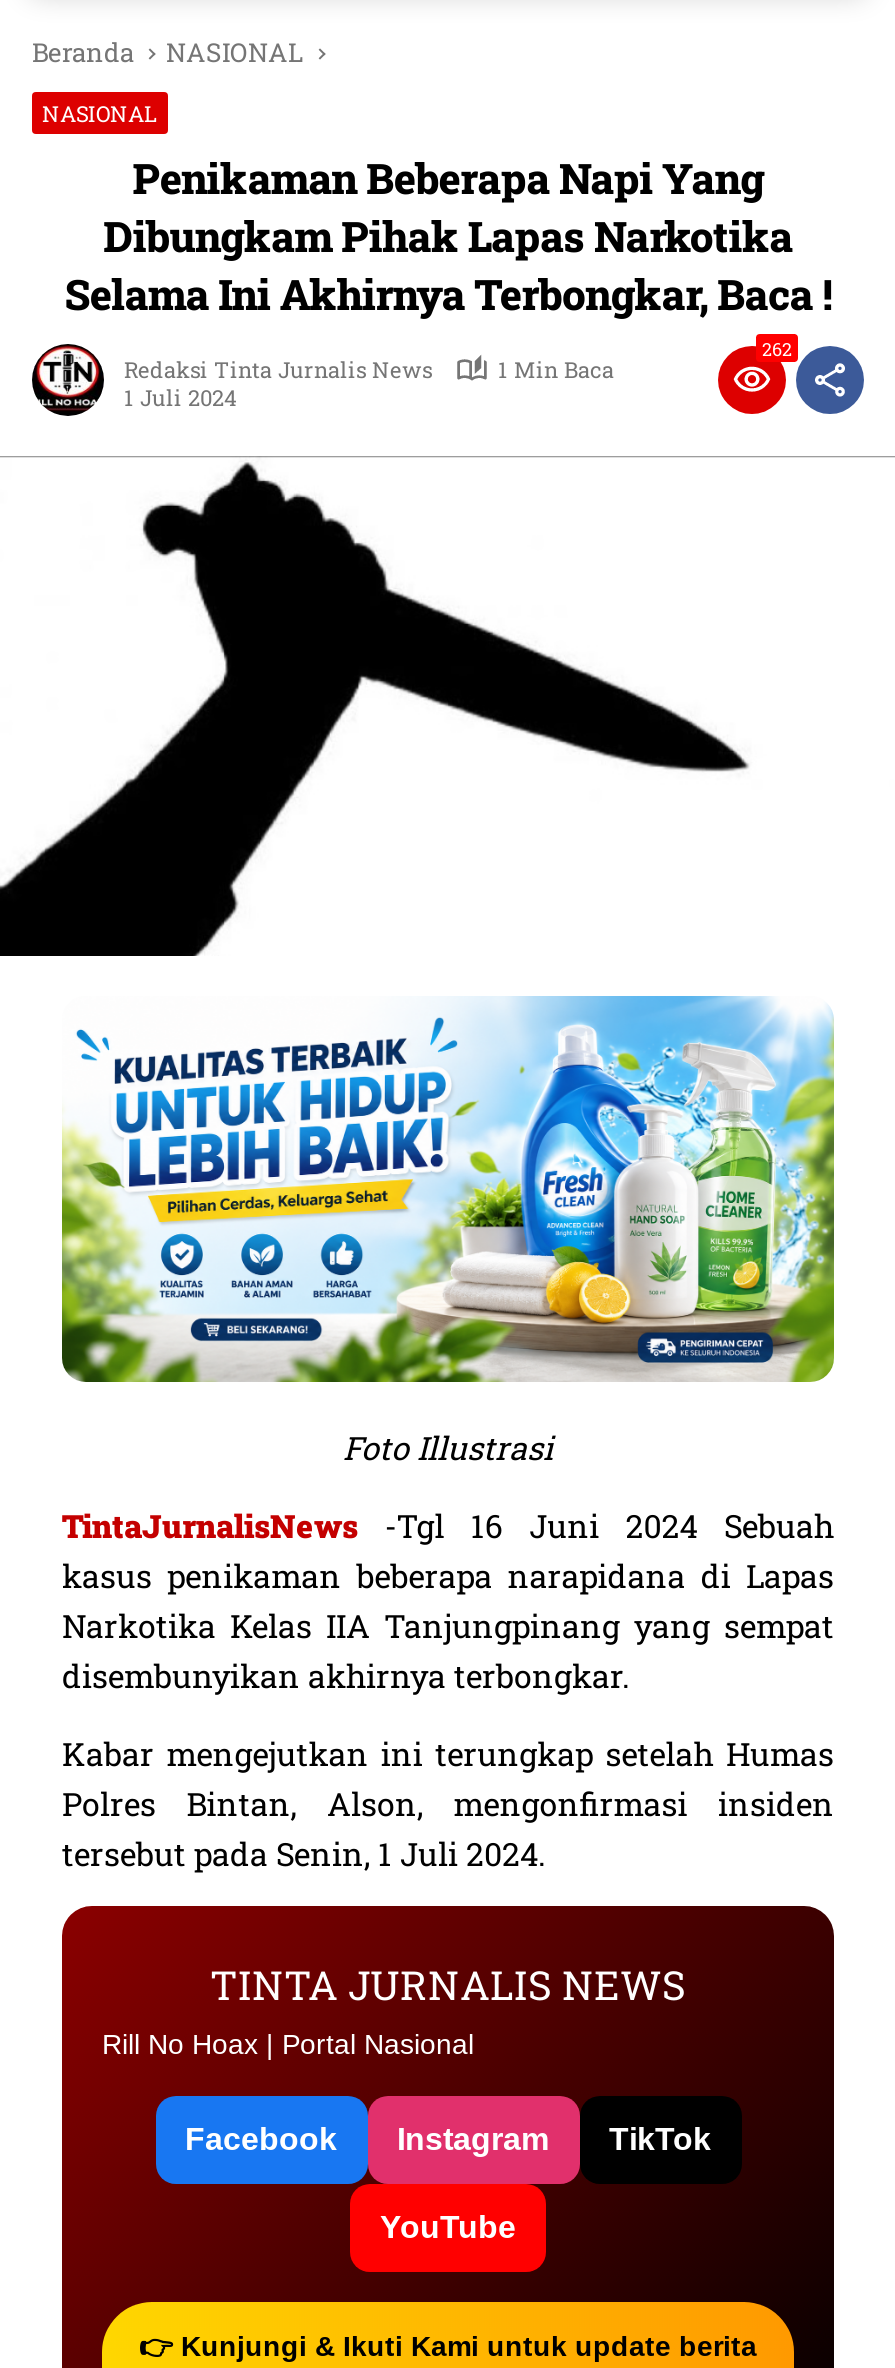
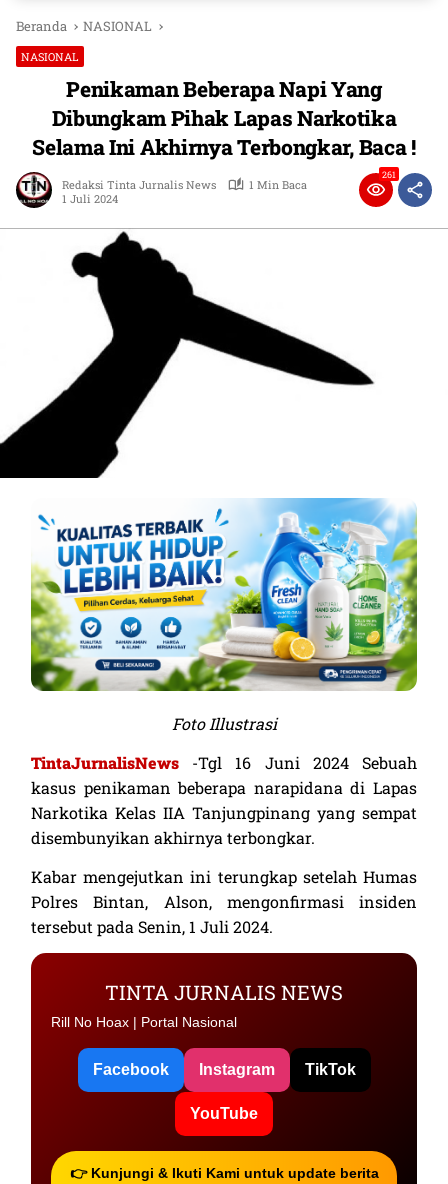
- 262
+ 261
